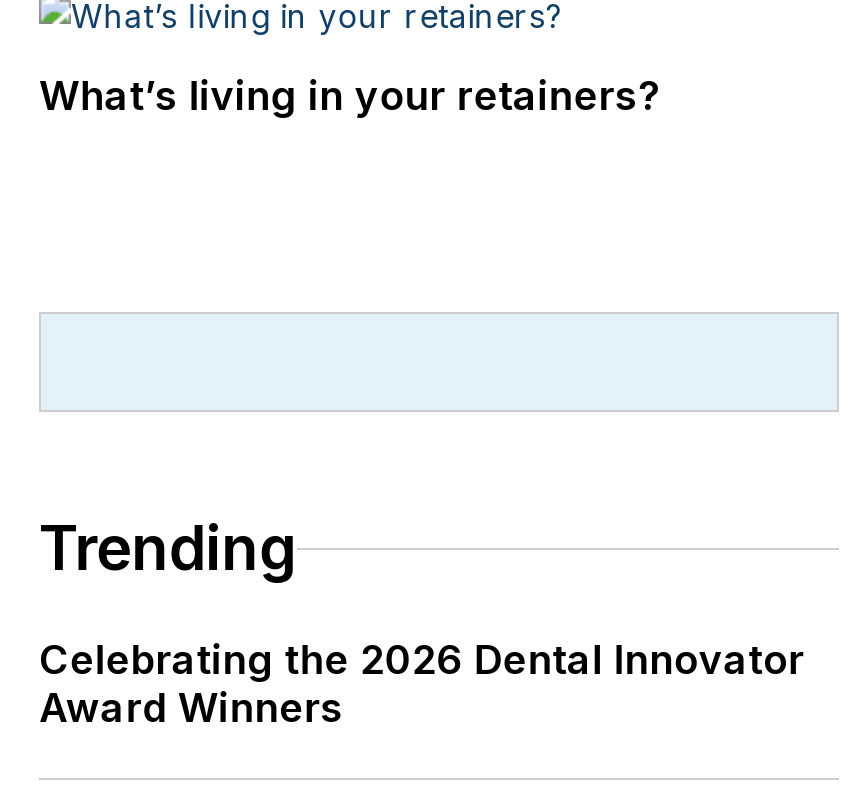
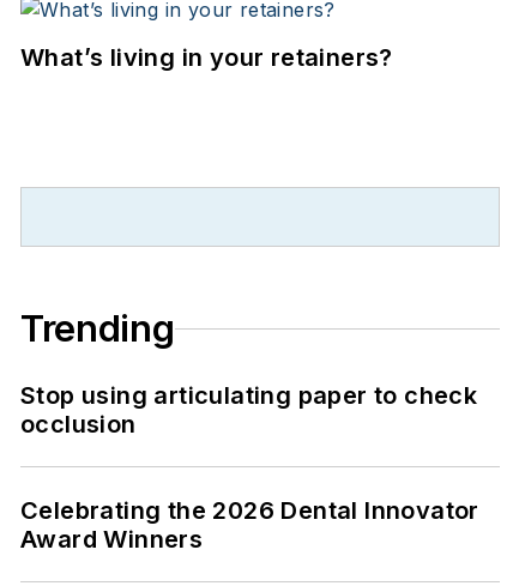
+ Stop using articulating paper to check
+ occlusion
